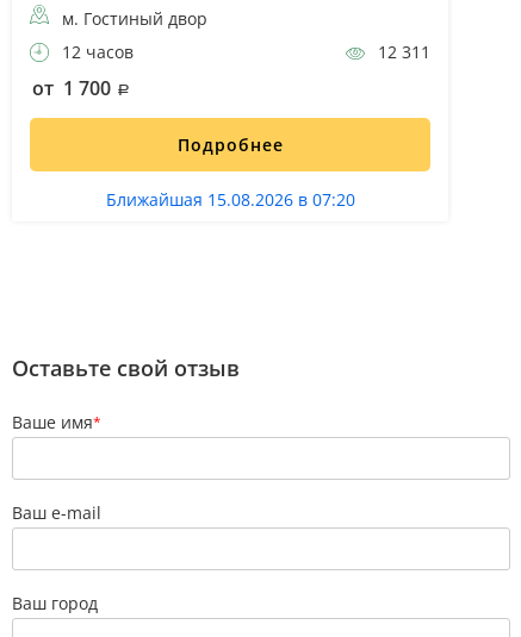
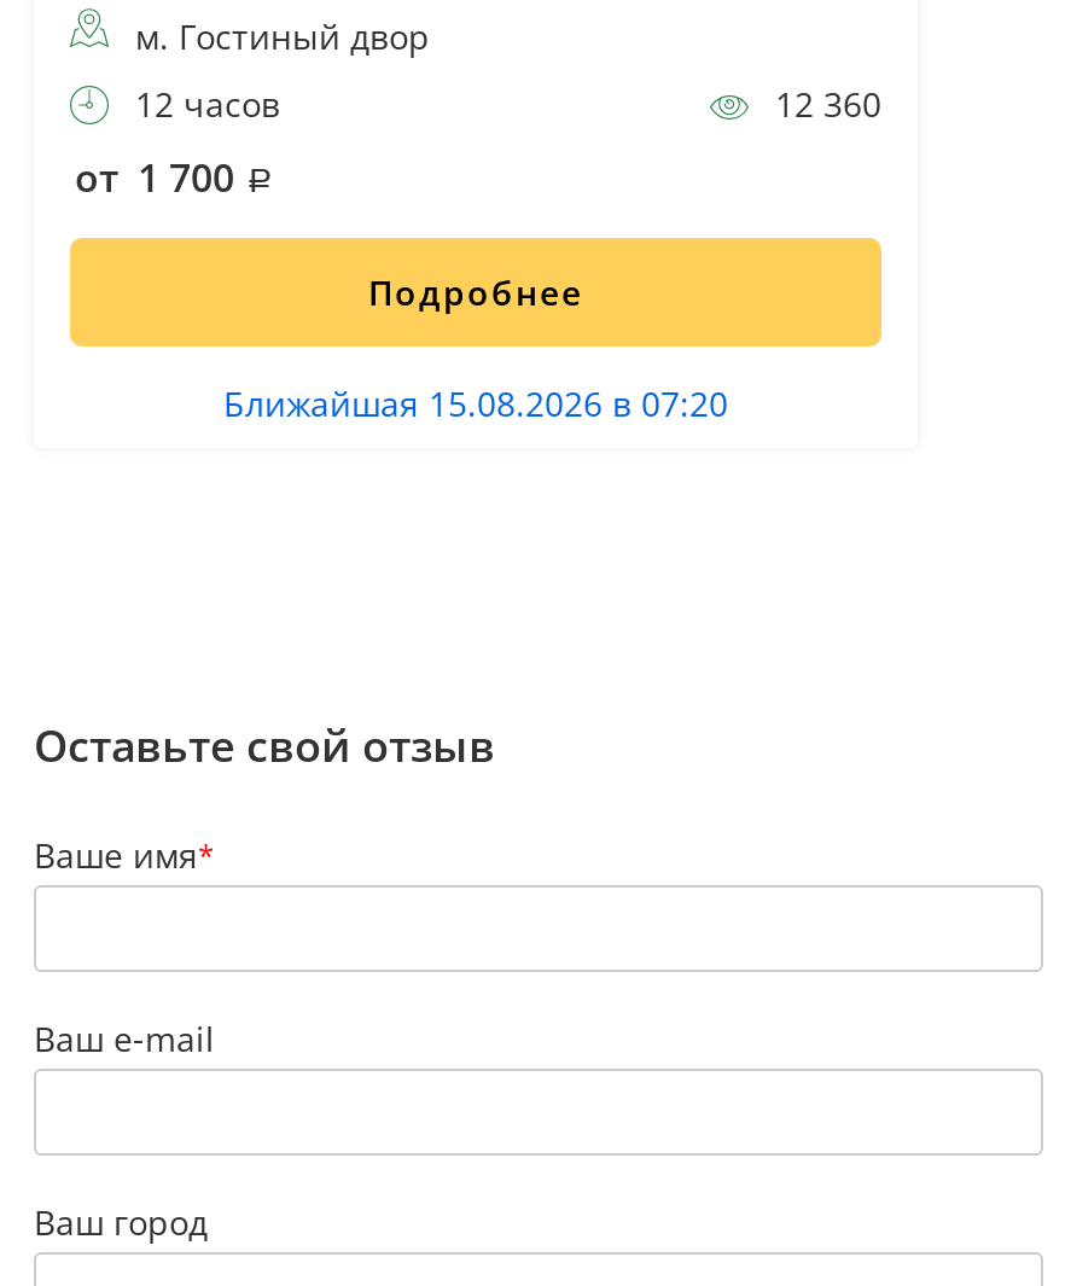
- 12 311
+ 12 360
